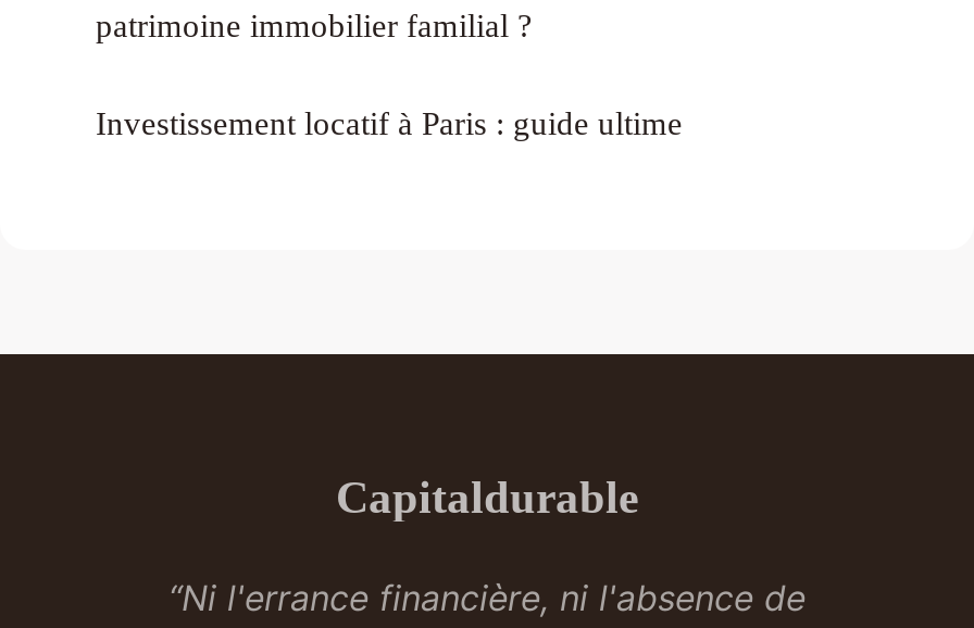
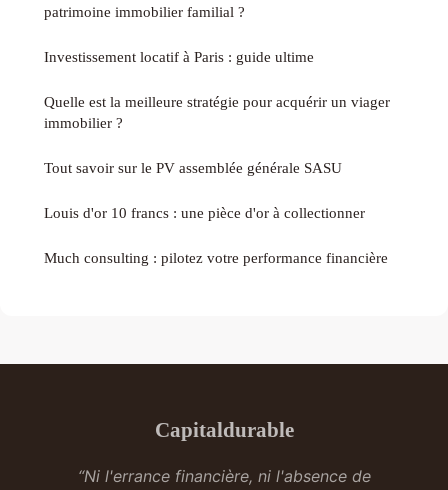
+ Quelle est la meilleure stratégie pour acquérir un viager
+ immobilier ?
+ Tout savoir sur le PV assemblée générale SASU
+ Louis d'or 10 francs : une pièce d'or à collectionner
+ Much consulting : pilotez votre performance financière
